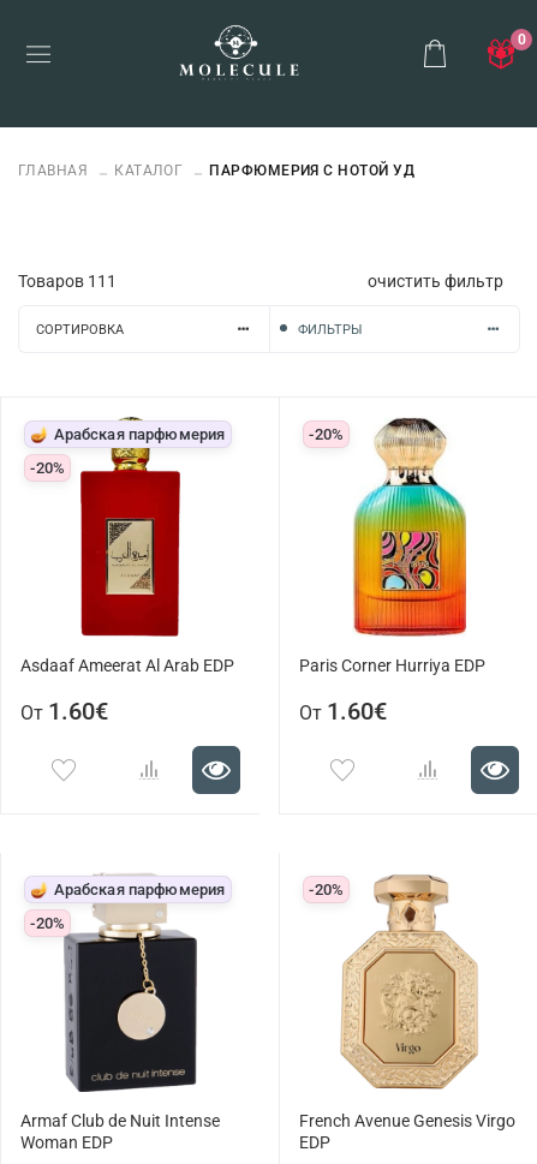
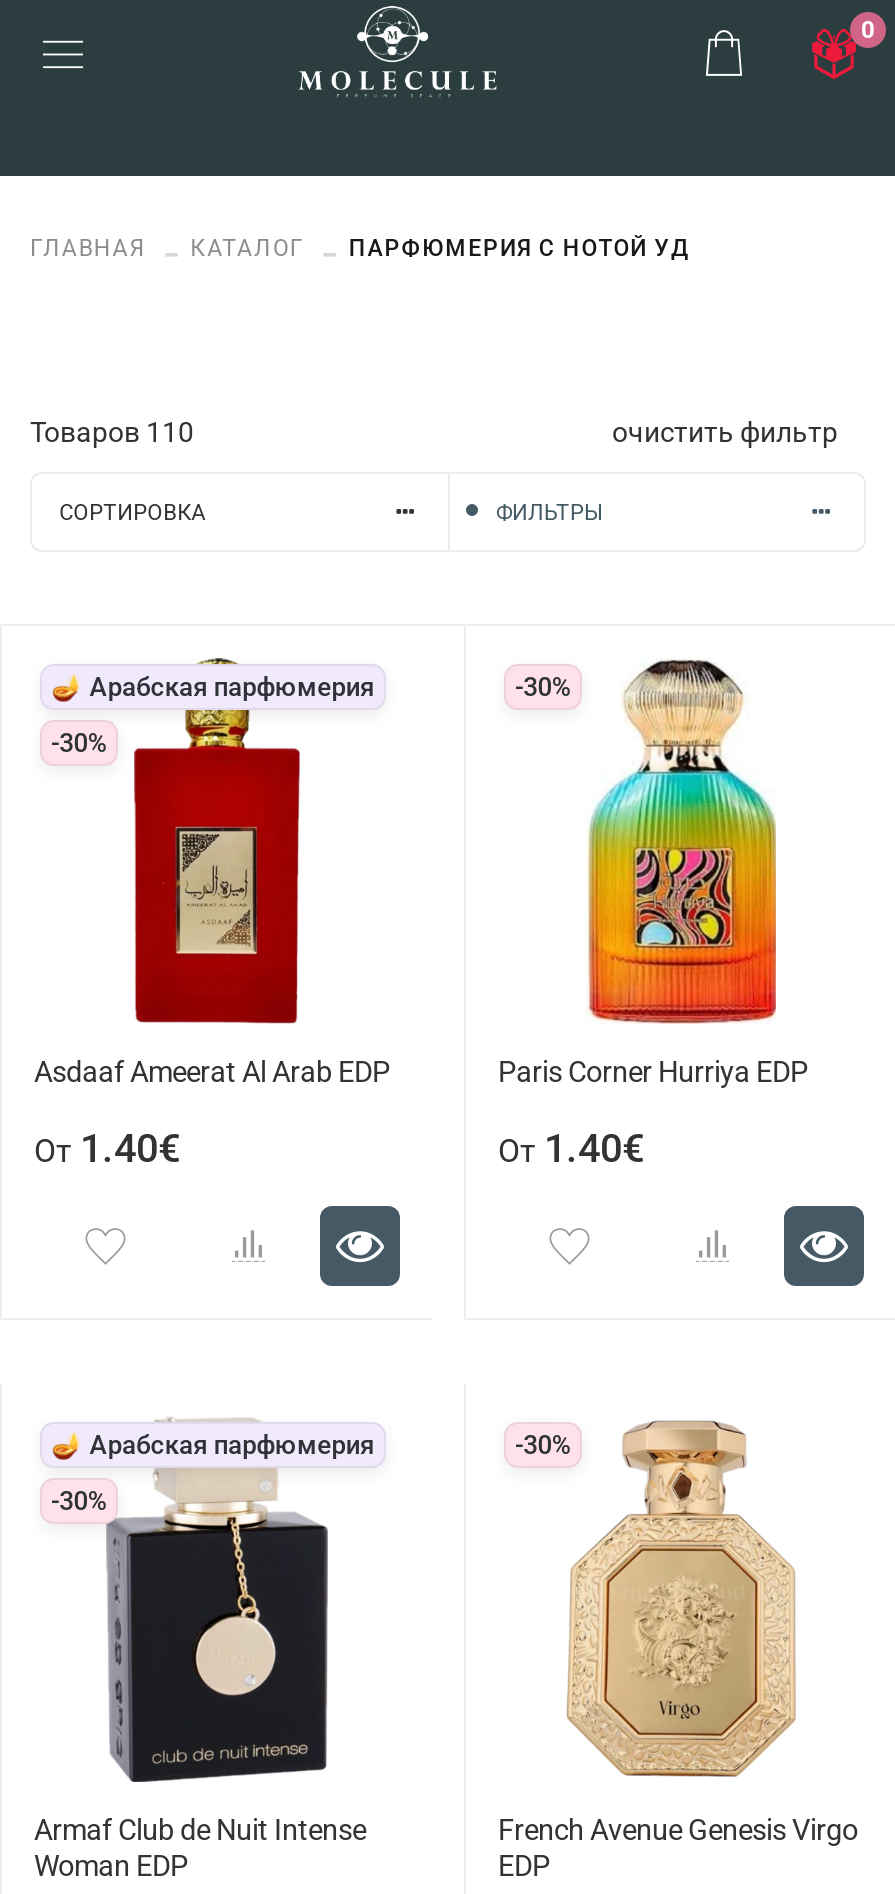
- Товаров 111
+ Товаров 110

- -20%
+ -30%

- -20%
+ -30%

- От 1.60€
+ От 1.40€

- От 1.60€
+ От 1.40€

- -20%
+ -30%

- -20%
+ -30%
